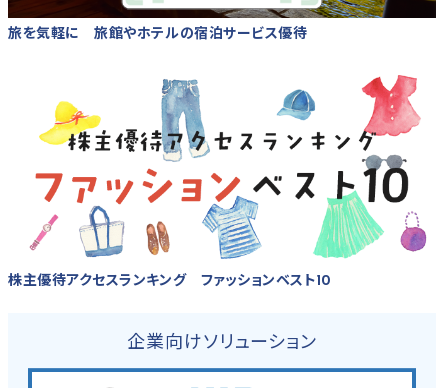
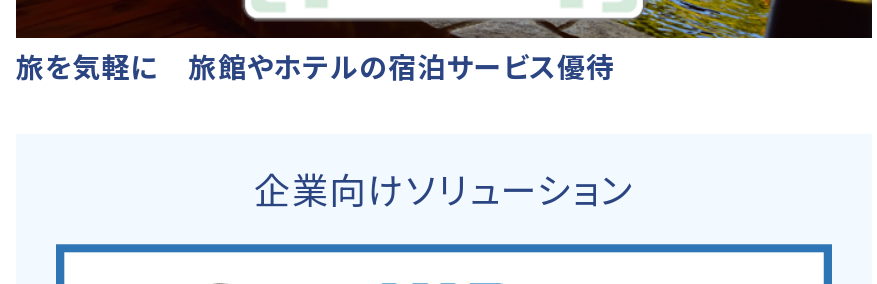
- [image]
- 株主優待アクセスランキング ファッションベスト10
